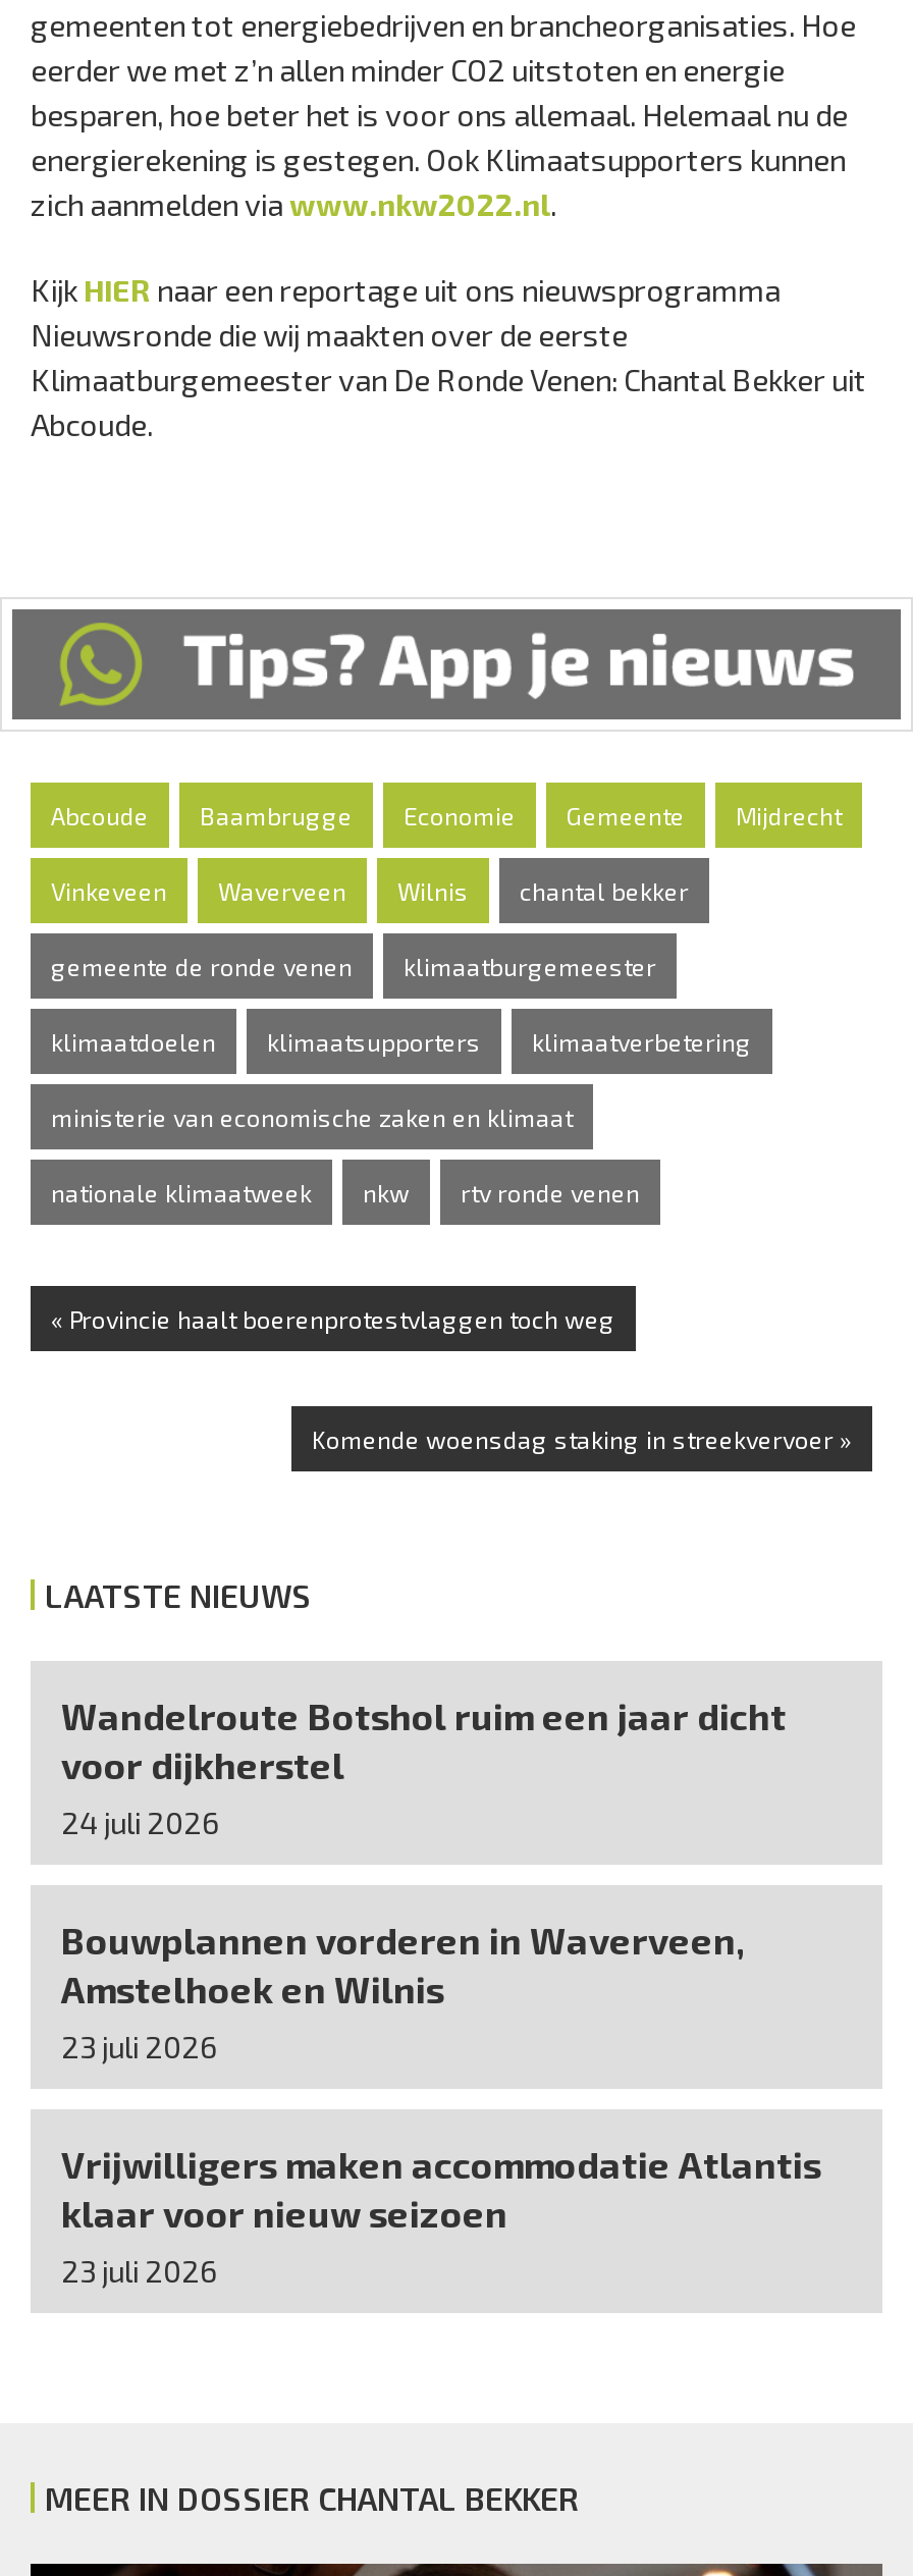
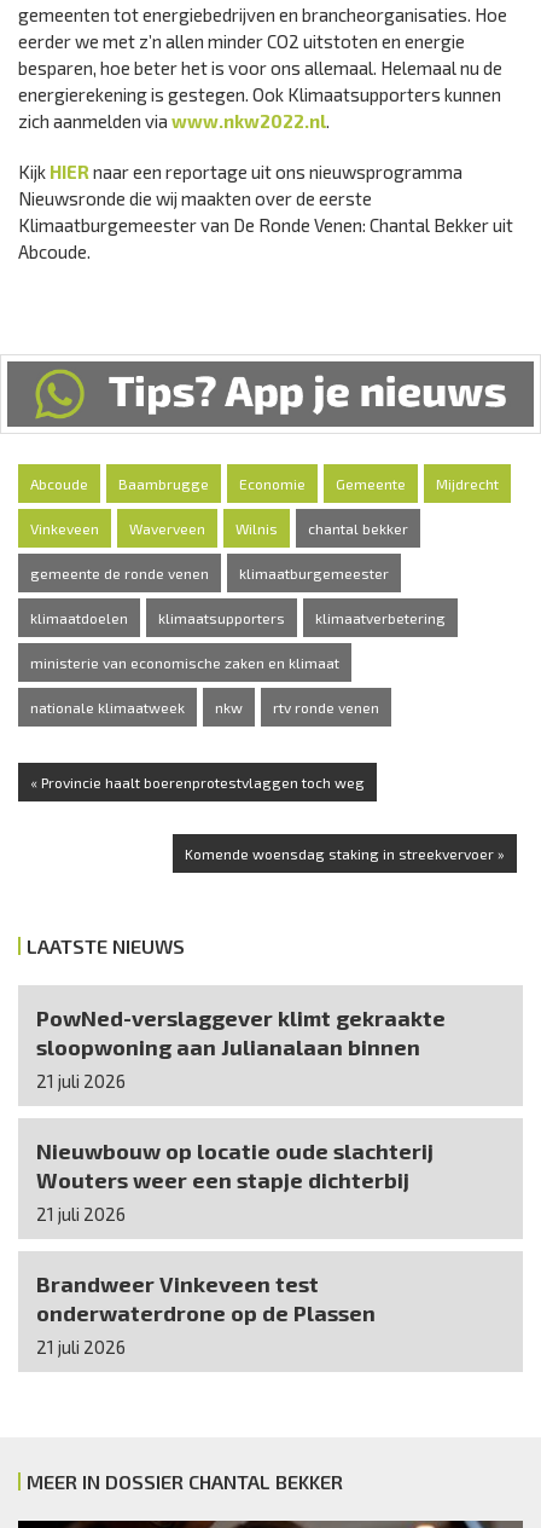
- Wandelroute Botshol ruim een jaar dicht
- voor dijkherstel
- 24 juli 2026
+ PowNed-verslaggever klimt gekraakte
+ sloopwoning aan Julianalaan binnen
+ 21 juli 2026

- Bouwplannen vorderen in Waverveen,
- Amstelhoek en Wilnis
- 23 juli 2026
+ Nieuwbouw op locatie oude slachterij
+ Wouters weer een stapje dichterbij
+ 21 juli 2026

- Vrijwilligers maken accommodatie Atlantis
- klaar voor nieuw seizoen
- 23 juli 2026
+ Brandweer Vinkeveen test
+ onderwaterdrone op de Plassen
+ 21 juli 2026
